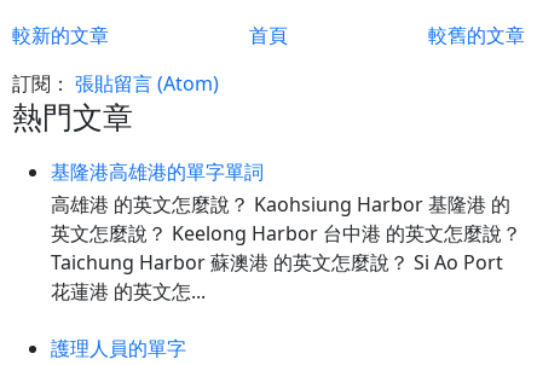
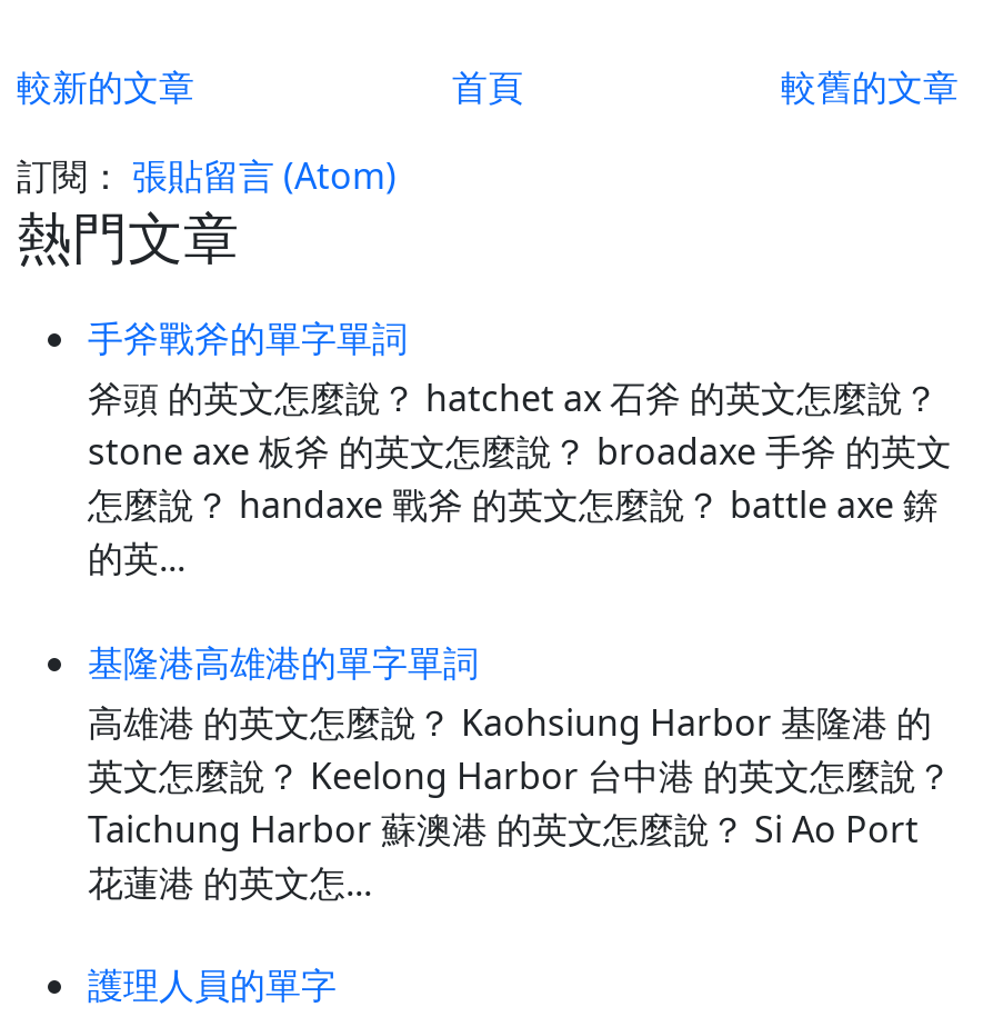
+ 手斧戰斧的單字單詞
+ 斧頭 的英文怎麼說？ hatchet ax 石斧 的英文怎麼說？
+ stone axe 板斧 的英文怎麼說？ broadaxe 手斧 的英文
+ 怎麼說？ handaxe 戰斧 的英文怎麼說？ battle axe 錛
+ 的英...
